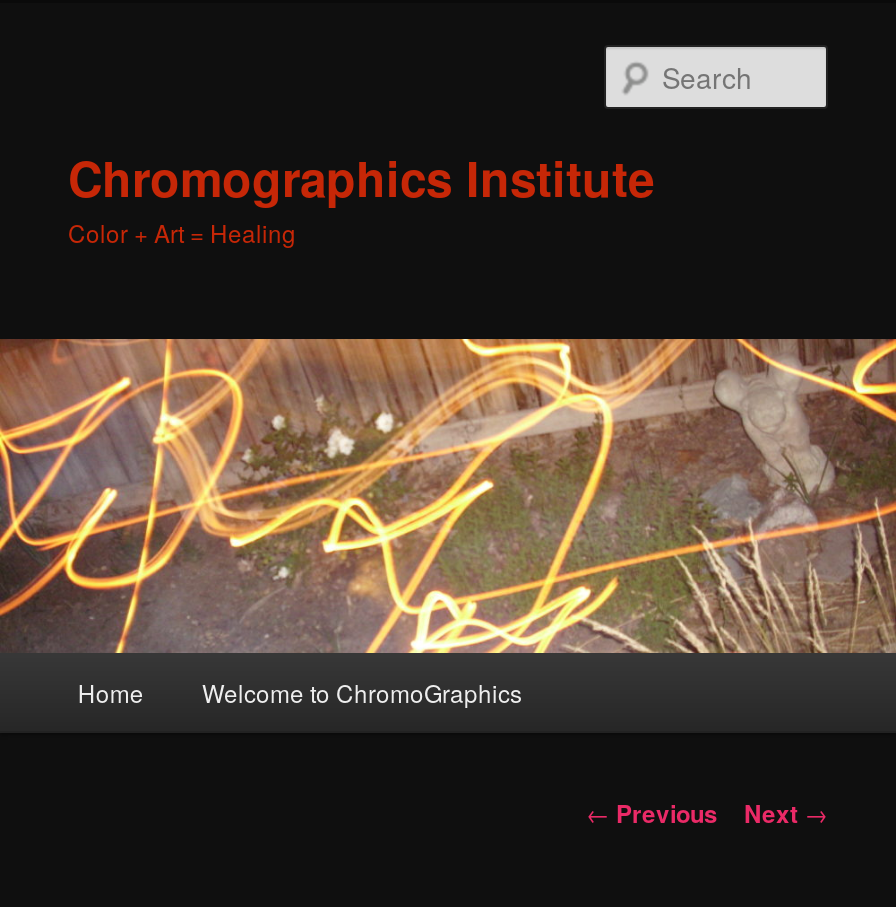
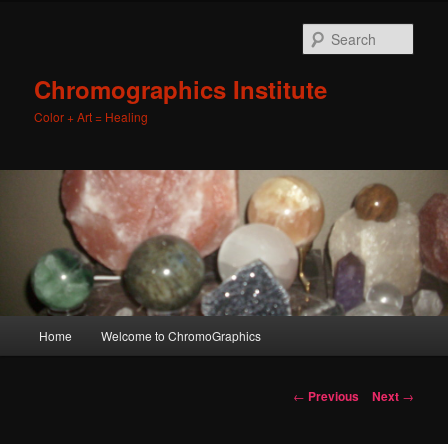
- [image]
+ [image]
